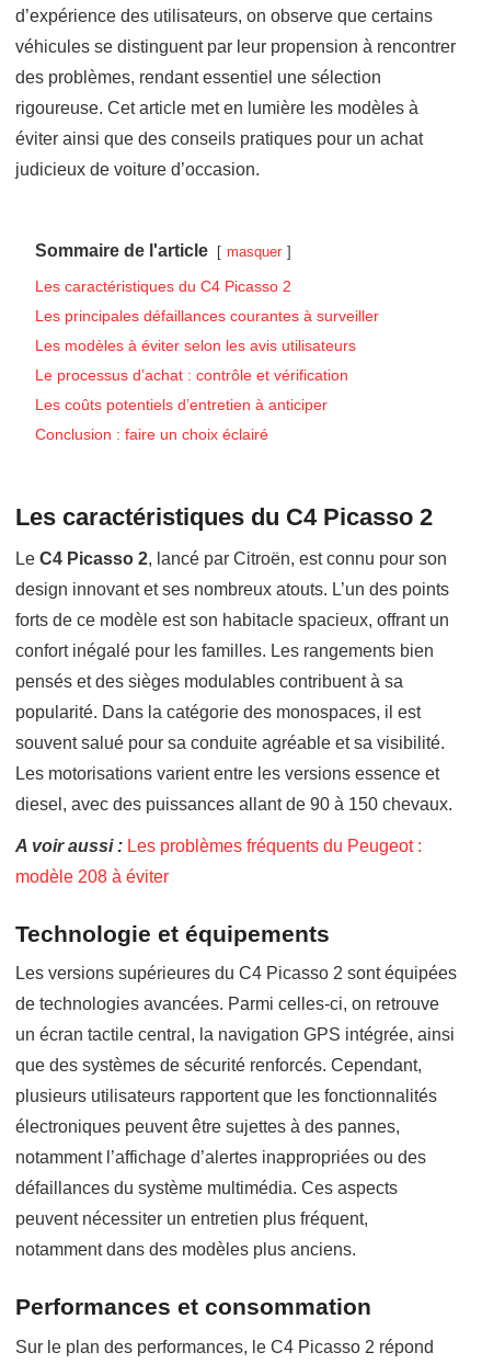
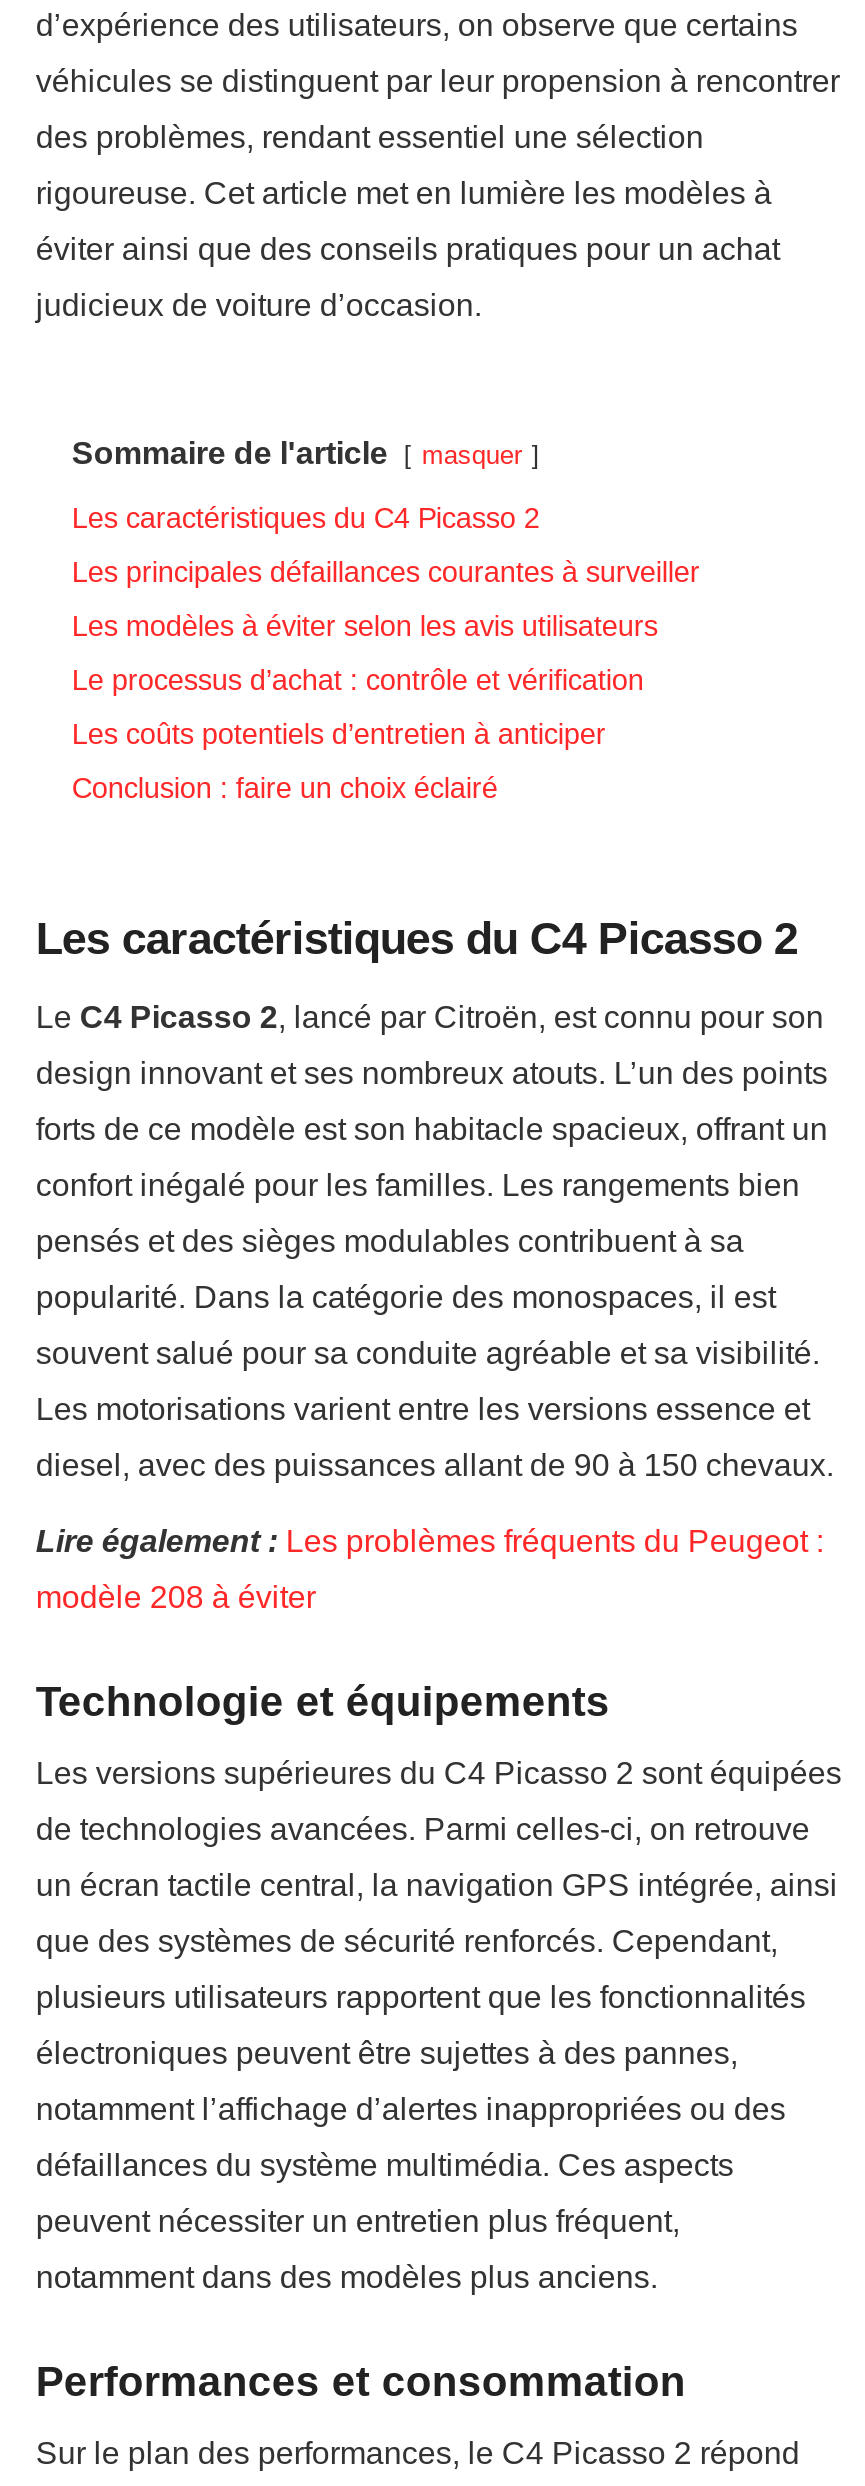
- A voir aussi : Les problèmes fréquents du Peugeot :
+ Lire également : Les problèmes fréquents du Peugeot :
